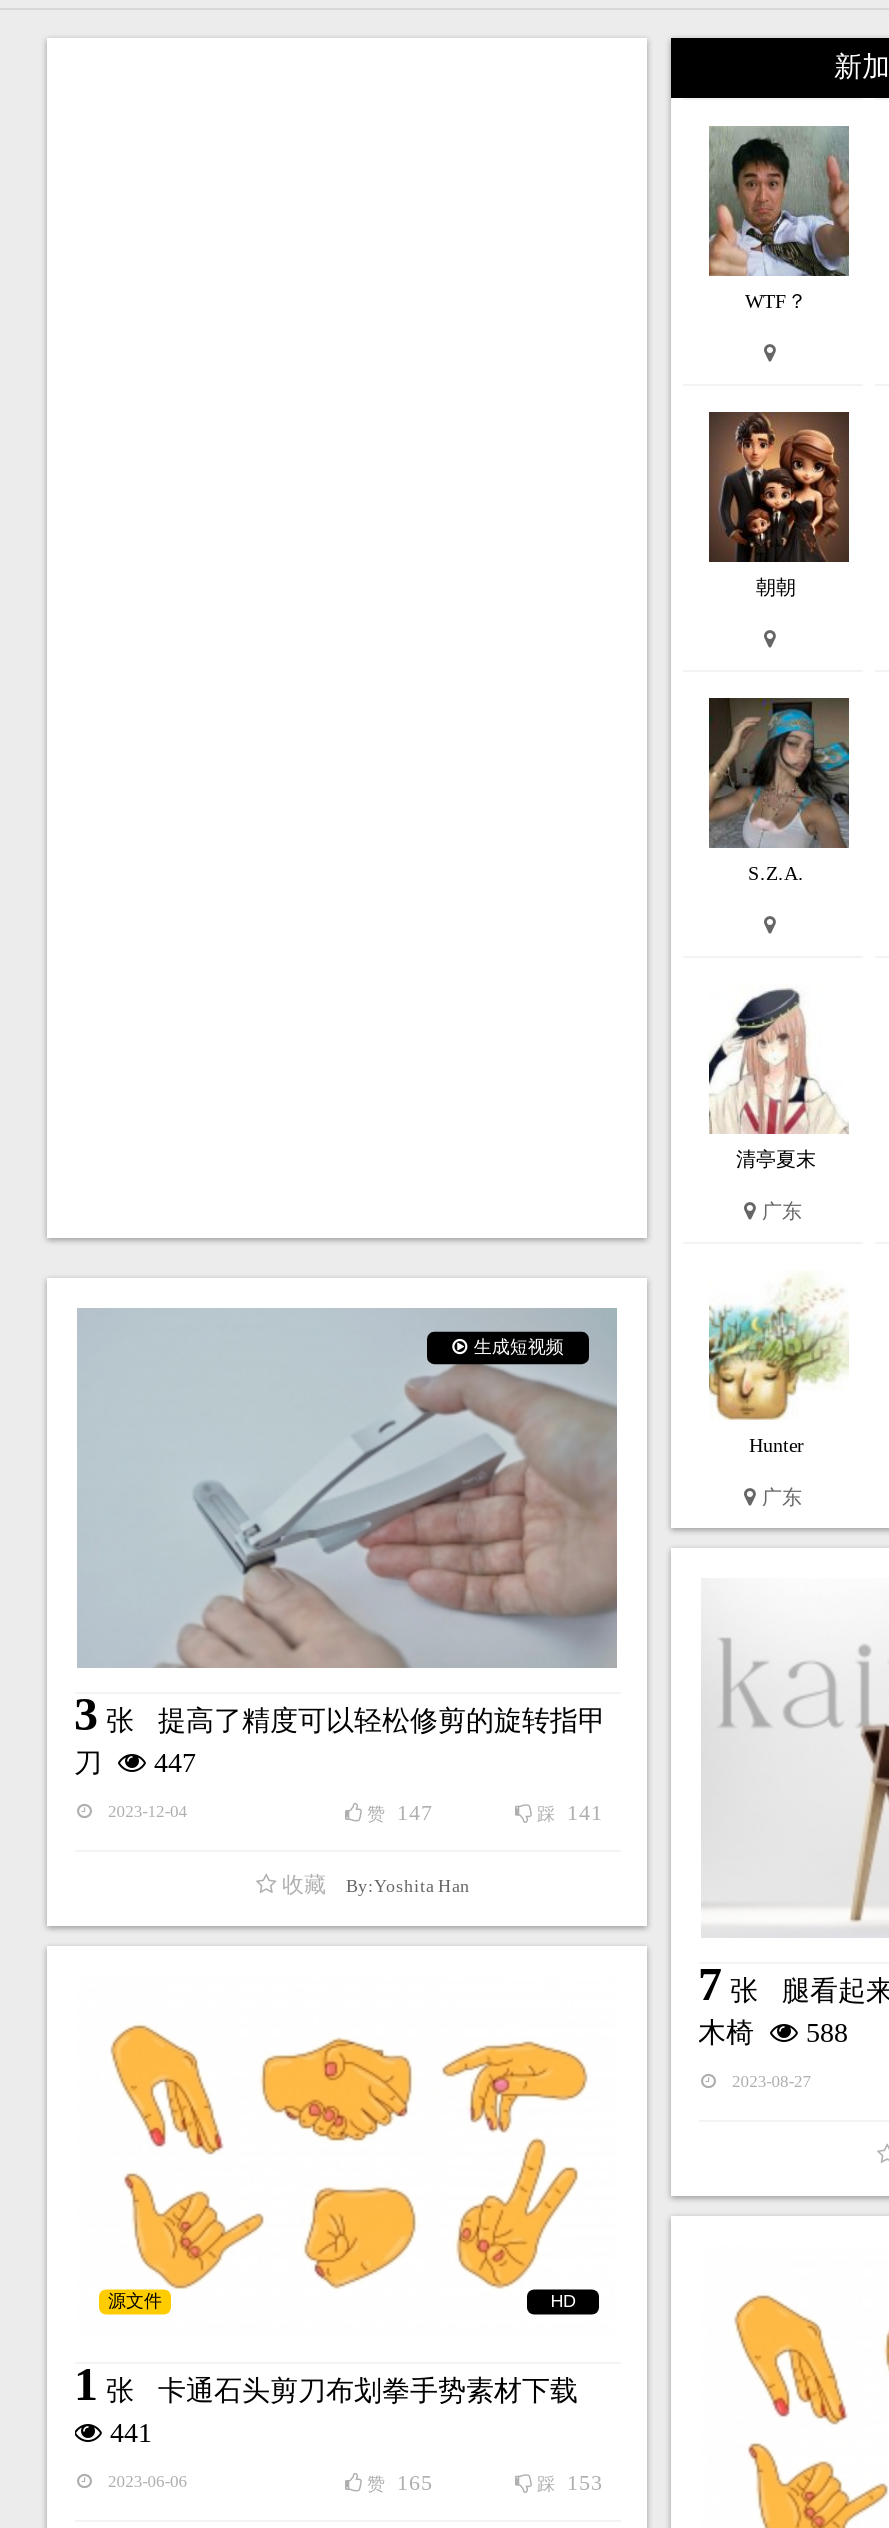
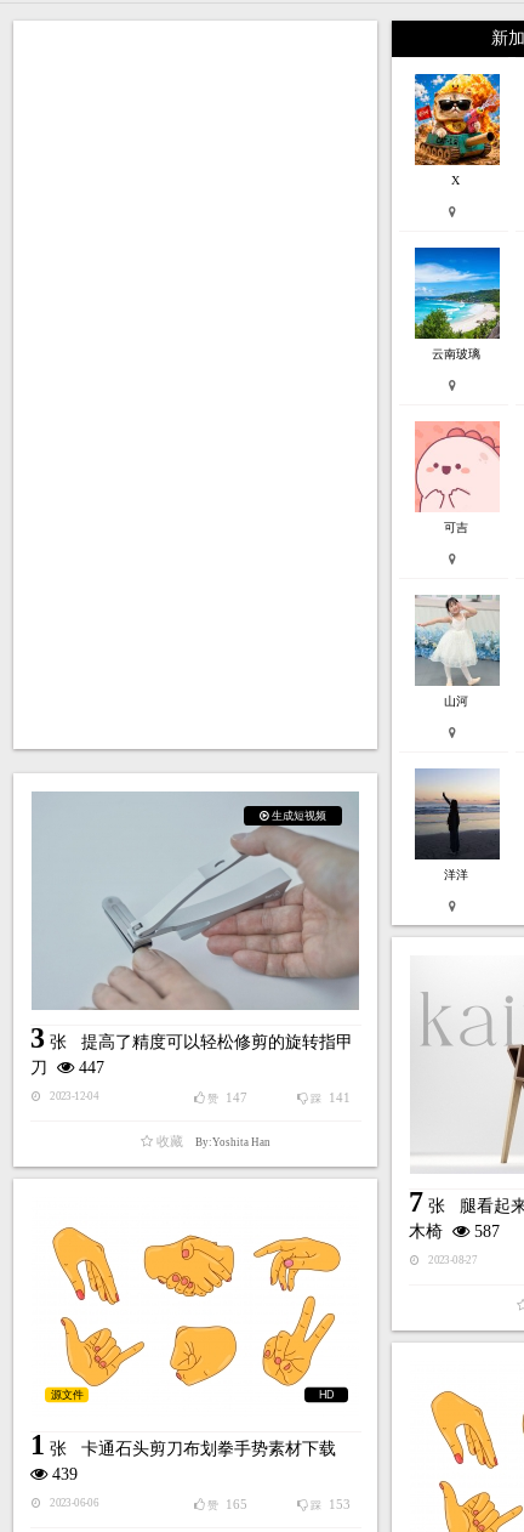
- [image]
- WTF？
+ [image]
+ X

- [image]
- 朝朝
+ [image]
+ 云南玻璃

- [image]
- S.Z.A.
+ [image]
+ 可吉

- [image]
- 清亭夏末
- 广东
+ [image]
+ 山河

- [image]
- Hunter
- 广东
+ [image]
+ 洋洋

- 木椅 588
+ 木椅 587

- 441
+ 439
